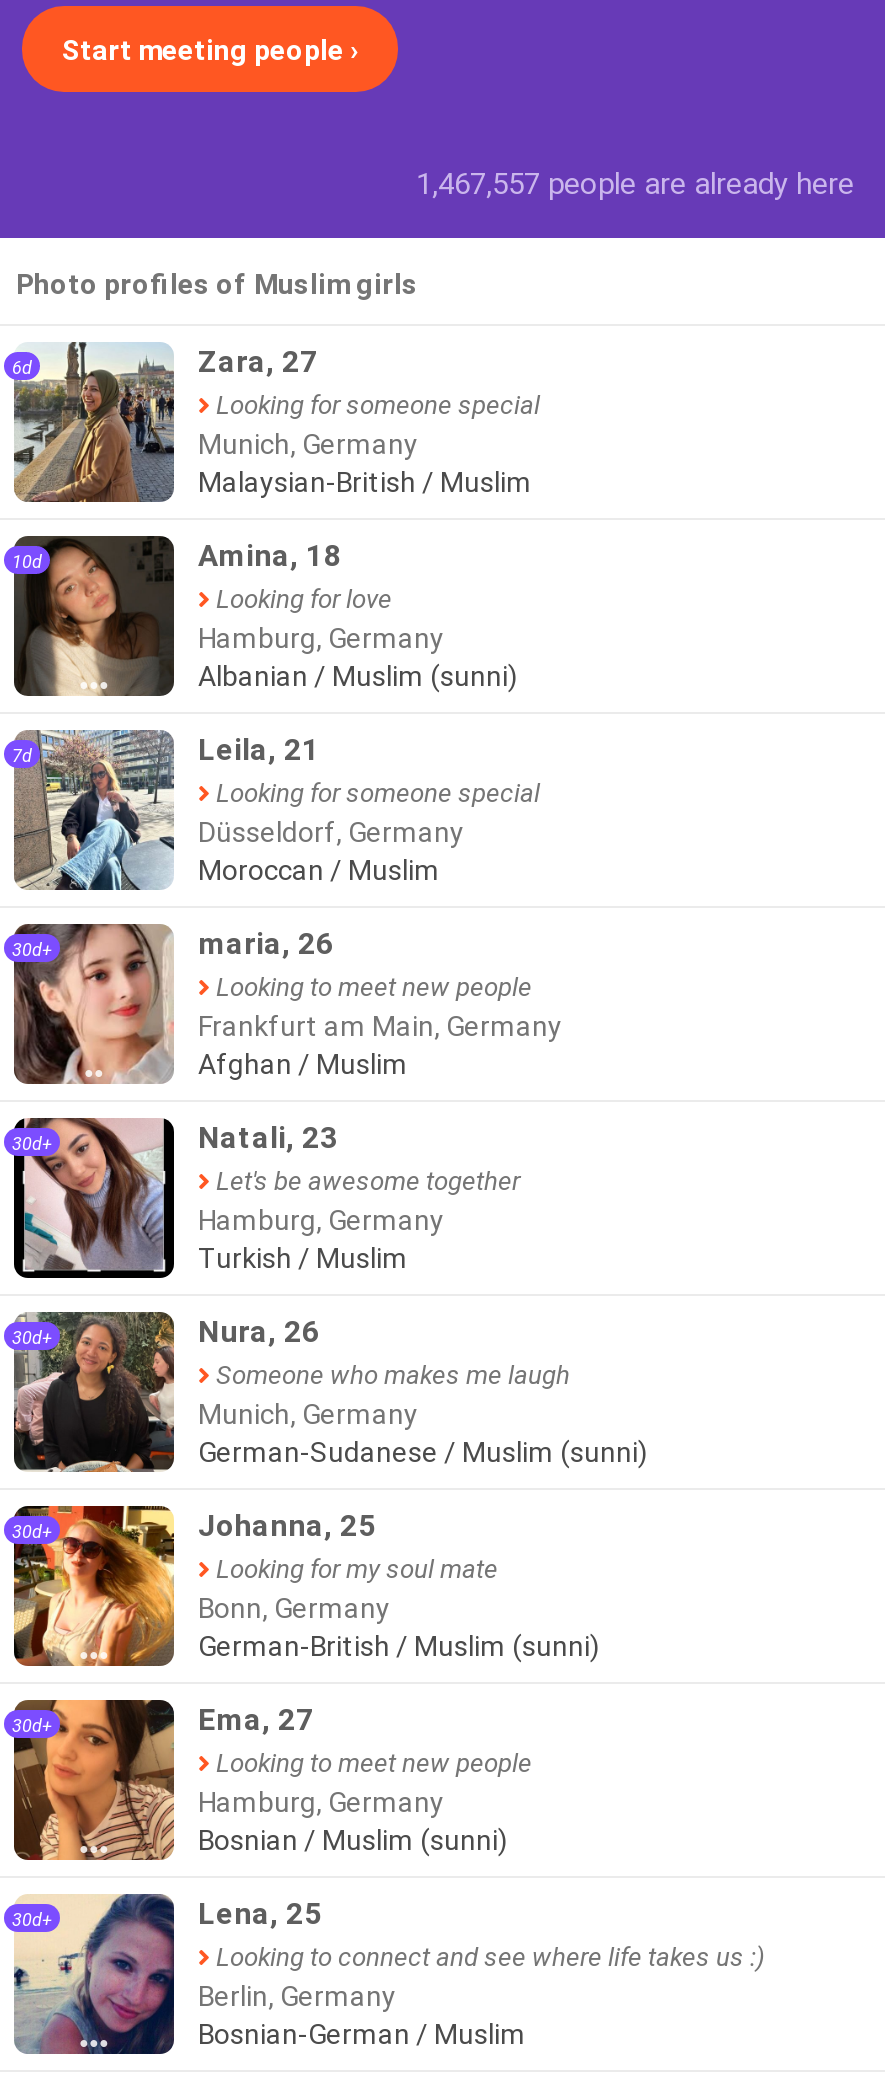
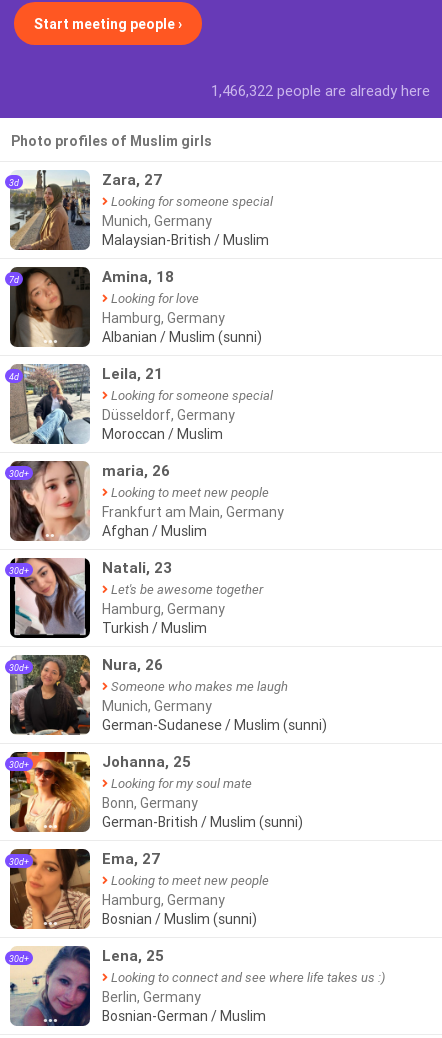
- 1,467,557 people are already here
+ 1,466,322 people are already here

- 6d
+ 3d

- 10d
+ 7d

- 7d
+ 4d
